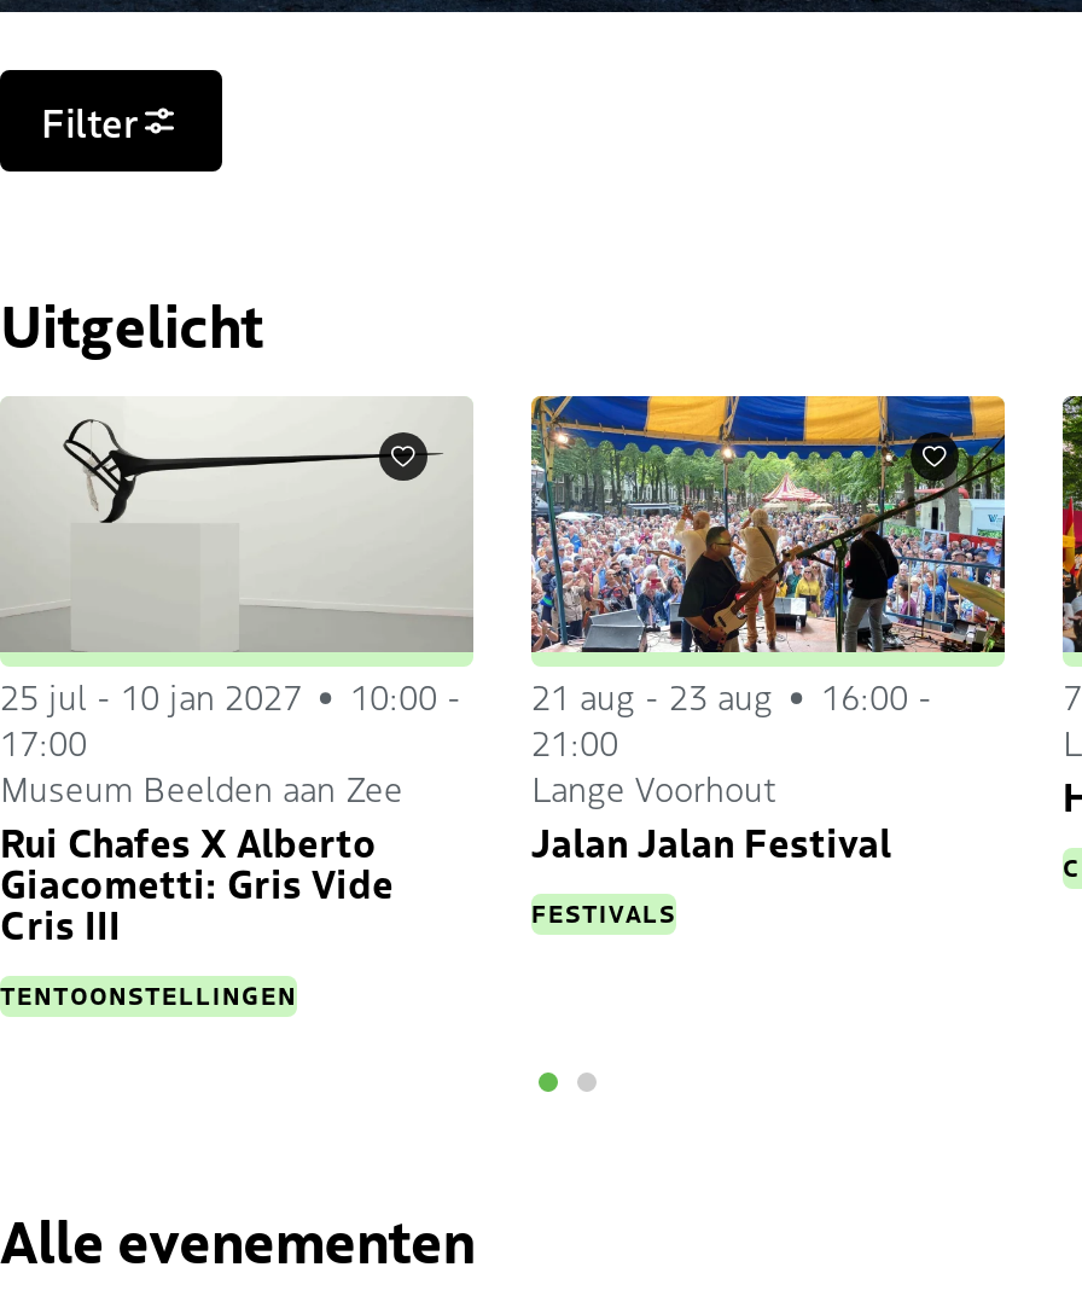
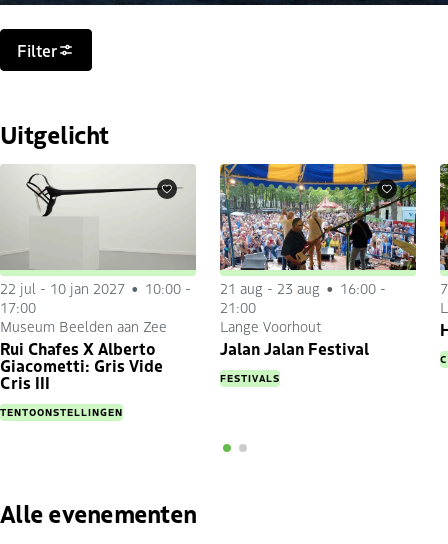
- 25 jul - 10 jan 2027 10:00 - 21 aug - 23 aug 16:00 -
+ 22 jul - 10 jan 2027 10:00 - 21 aug - 23 aug 16:00 -
